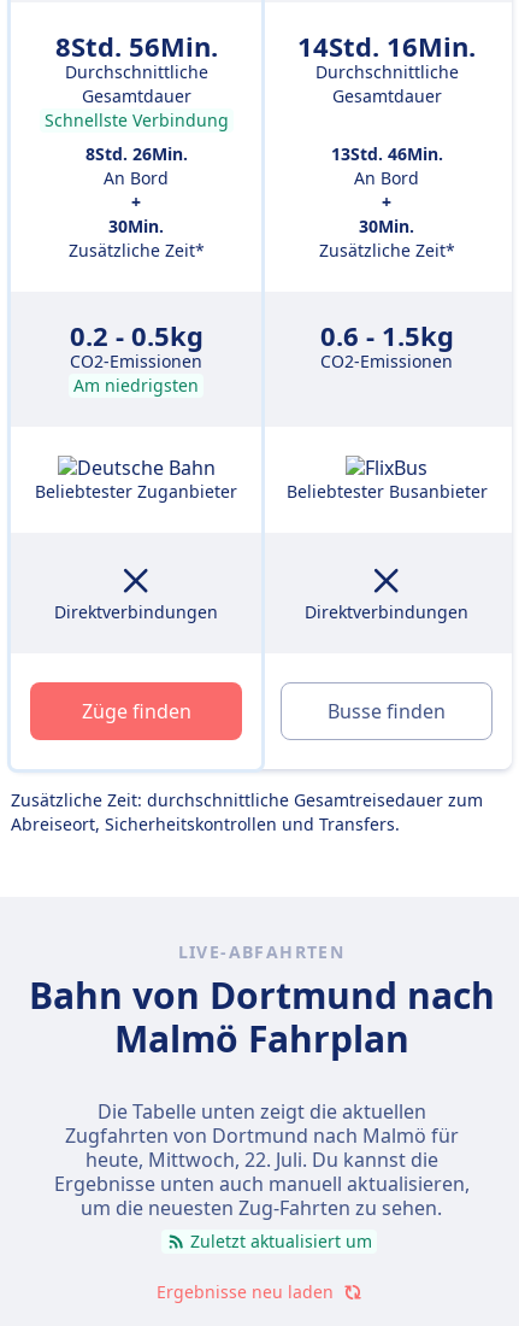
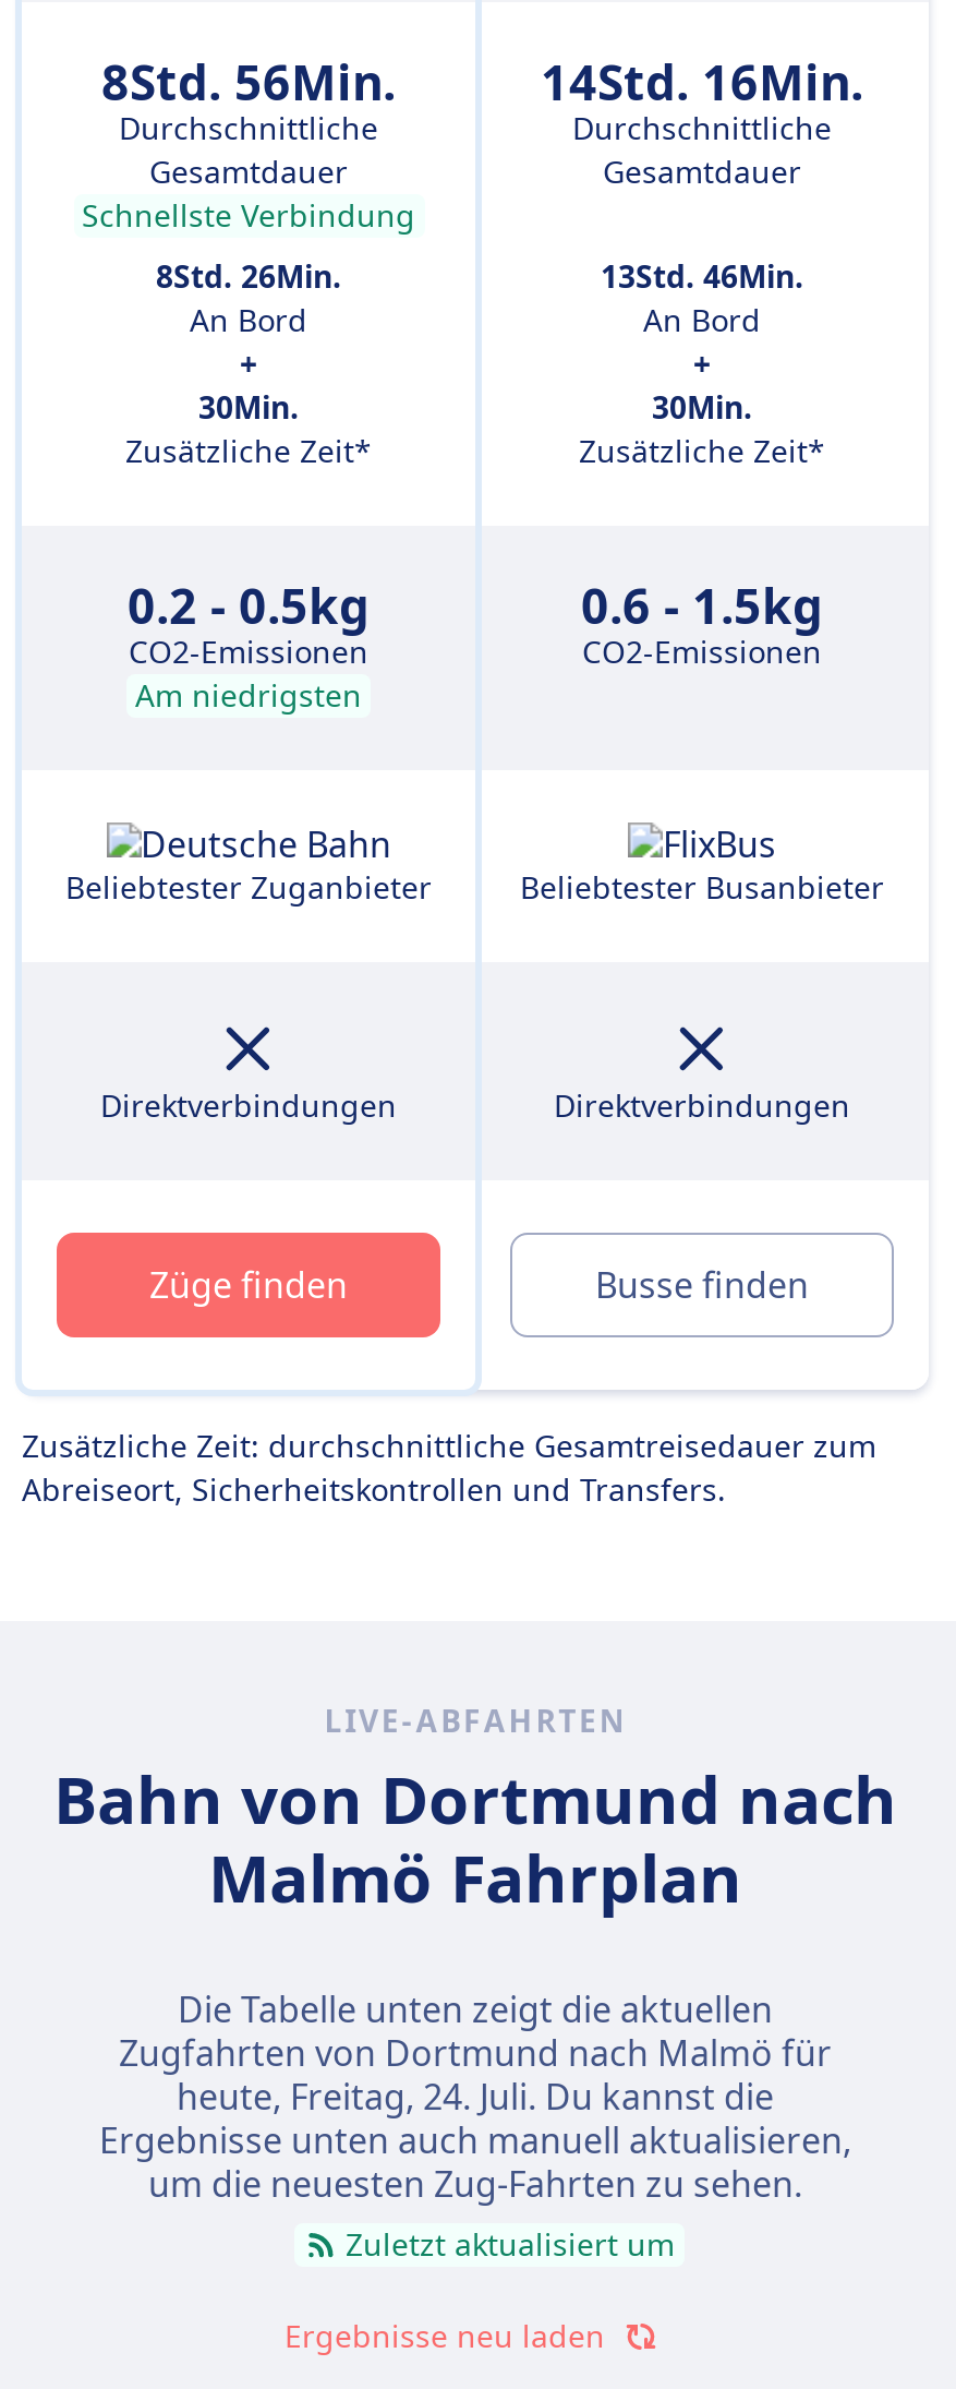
- heute, Mittwoch, 22. Juli. Du kannst die
+ heute, Freitag, 24. Juli. Du kannst die
